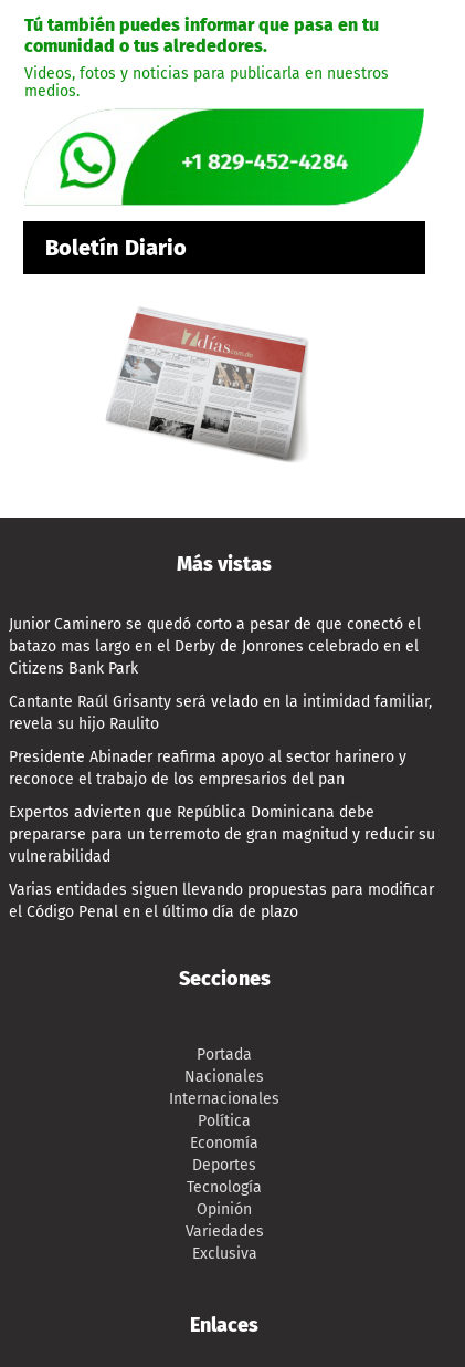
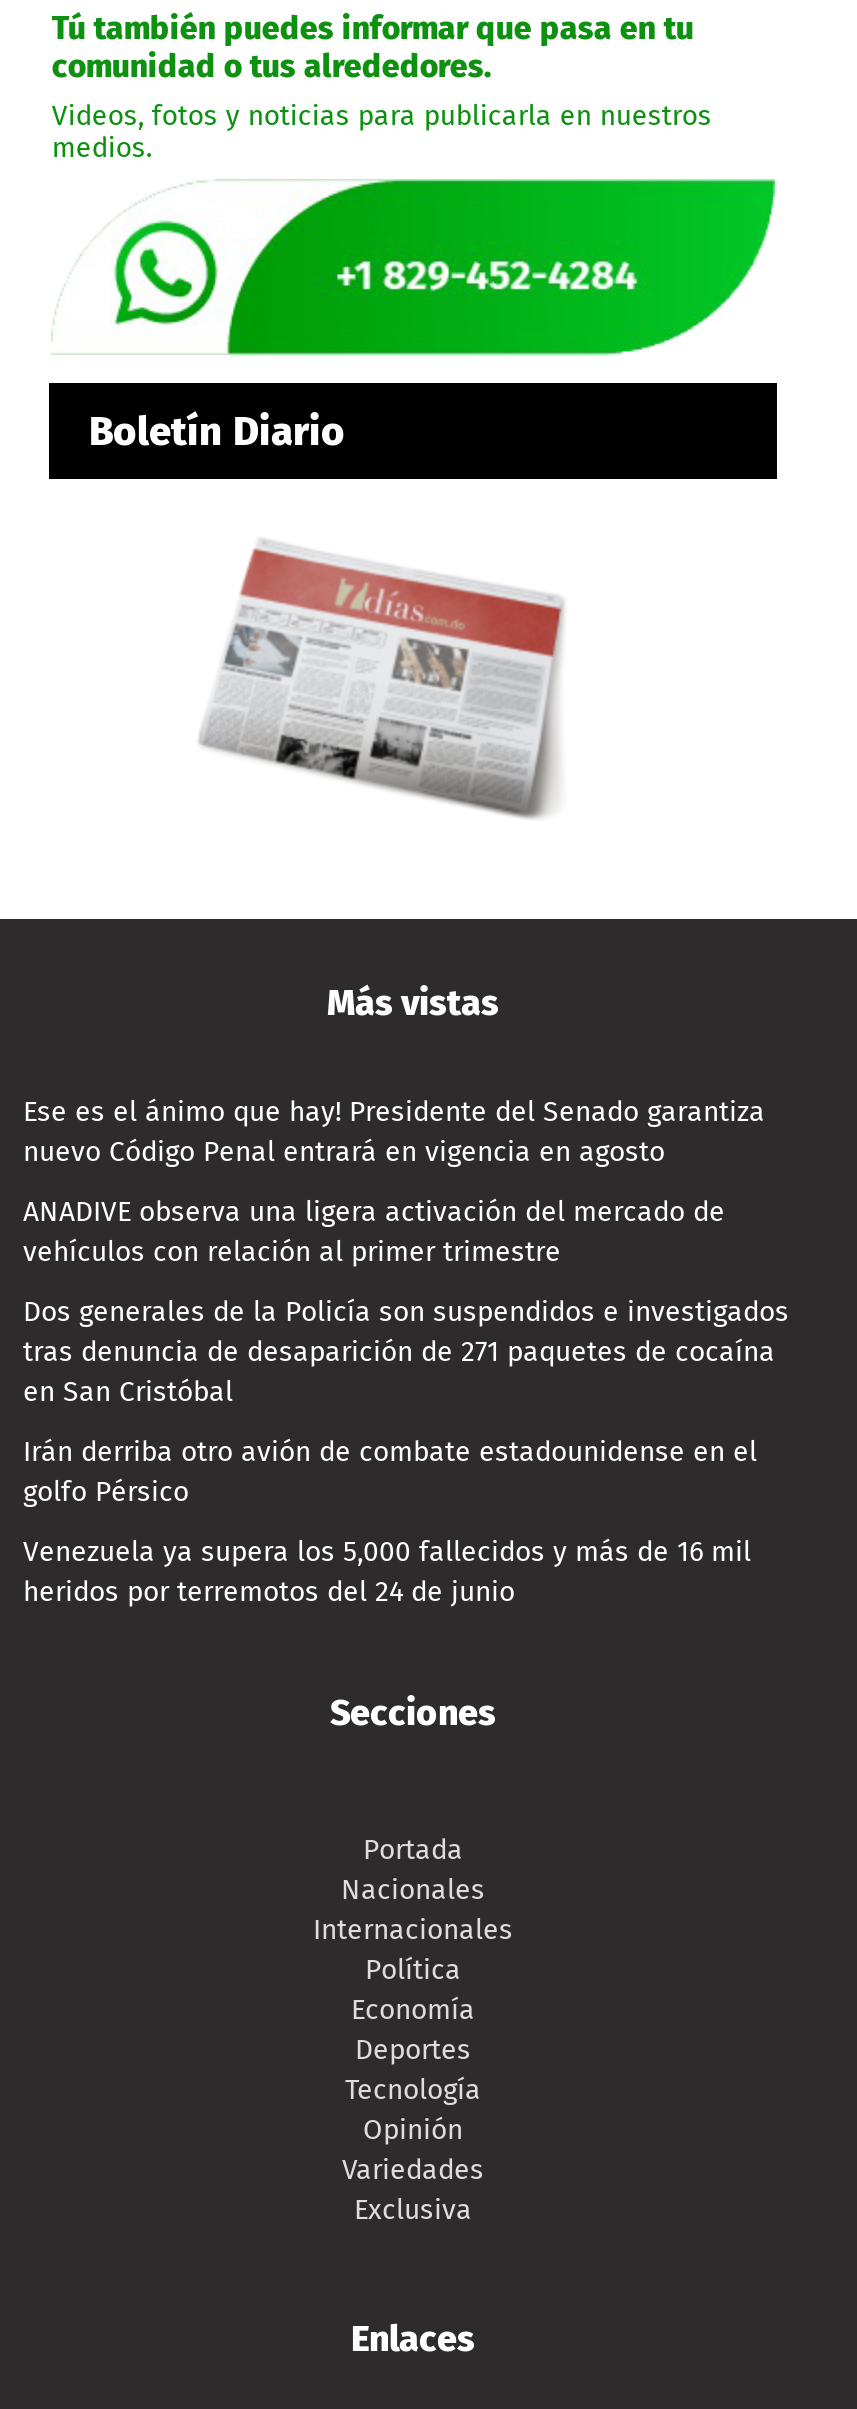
- Junior Caminero se quedó corto a pesar de que conectó el
- batazo mas largo en el Derby de Jonrones celebrado en el
- Citizens Bank Park
+ Ese es el ánimo que hay! Presidente del Senado garantiza
+ nuevo Código Penal entrará en vigencia en agosto

- Cantante Raúl Grisanty será velado en la intimidad familiar,
- revela su hijo Raulito
+ ANADIVE observa una ligera activación del mercado de
+ vehículos con relación al primer trimestre

- Presidente Abinader reafirma apoyo al sector harinero y
- reconoce el trabajo de los empresarios del pan
+ Dos generales de la Policía son suspendidos e investigados
+ tras denuncia de desaparición de 271 paquetes de cocaína
+ en San Cristóbal

- Expertos advierten que República Dominicana debe
- prepararse para un terremoto de gran magnitud y reducir su
- vulnerabilidad
+ Irán derriba otro avión de combate estadounidense en el
+ golfo Pérsico

- Varias entidades siguen llevando propuestas para modificar
- el Código Penal en el último día de plazo
+ Venezuela ya supera los 5,000 fallecidos y más de 16 mil
+ heridos por terremotos del 24 de junio
